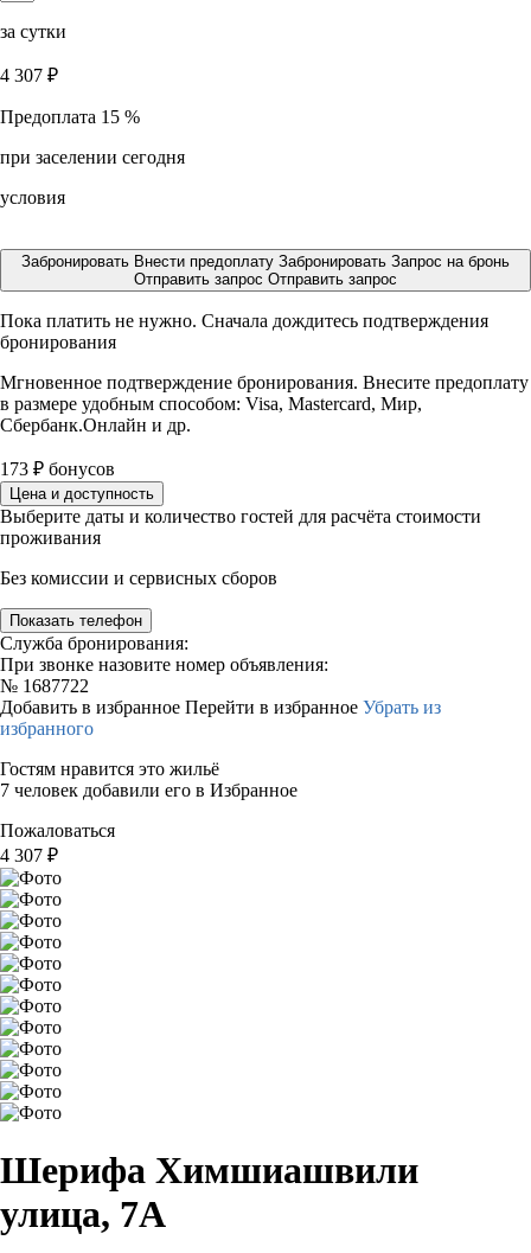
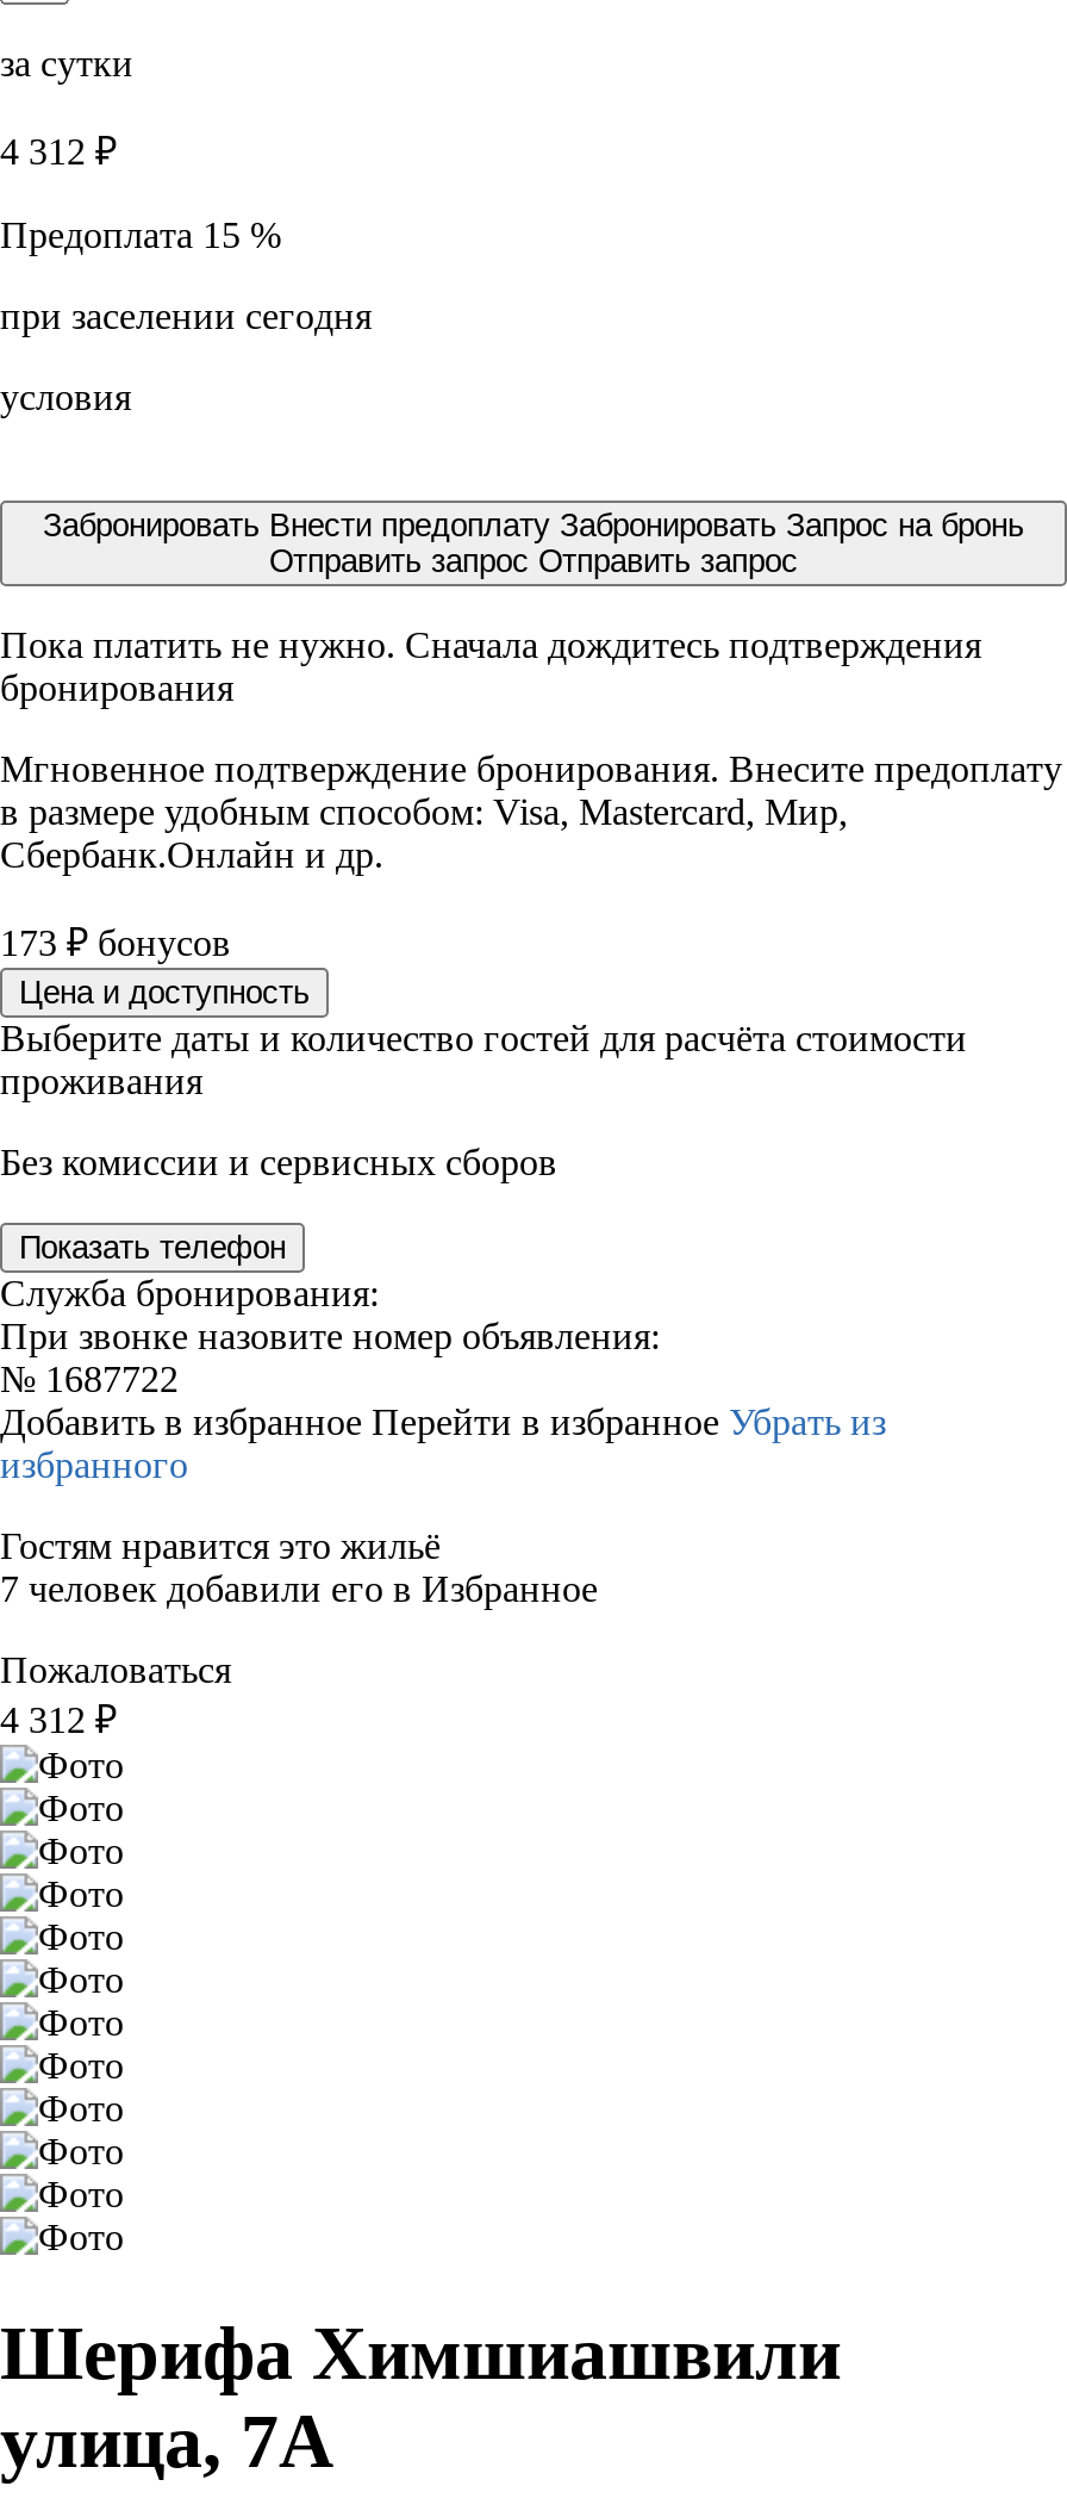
- 4 307 ₽
+ 4 312 ₽

- 4 307 ₽
+ 4 312 ₽
